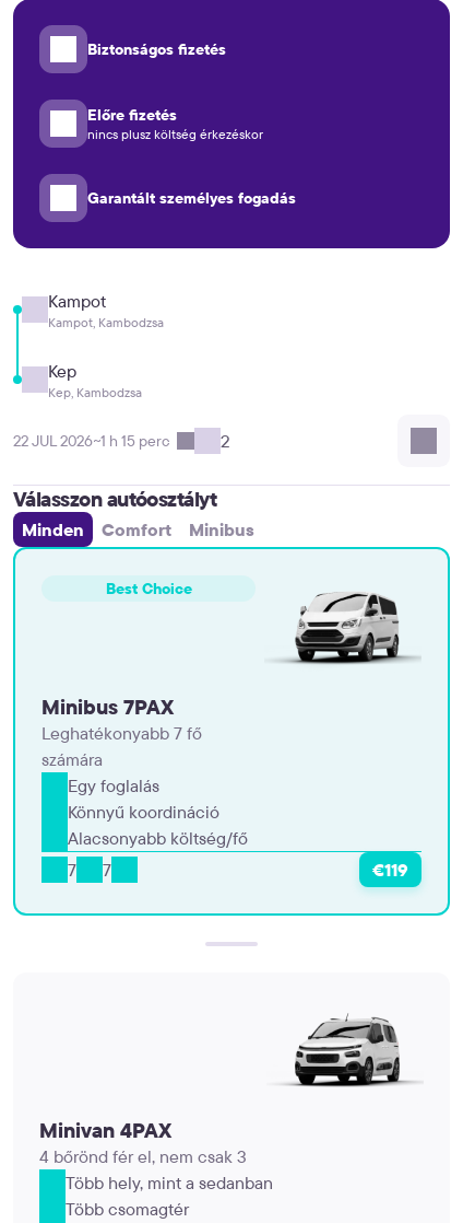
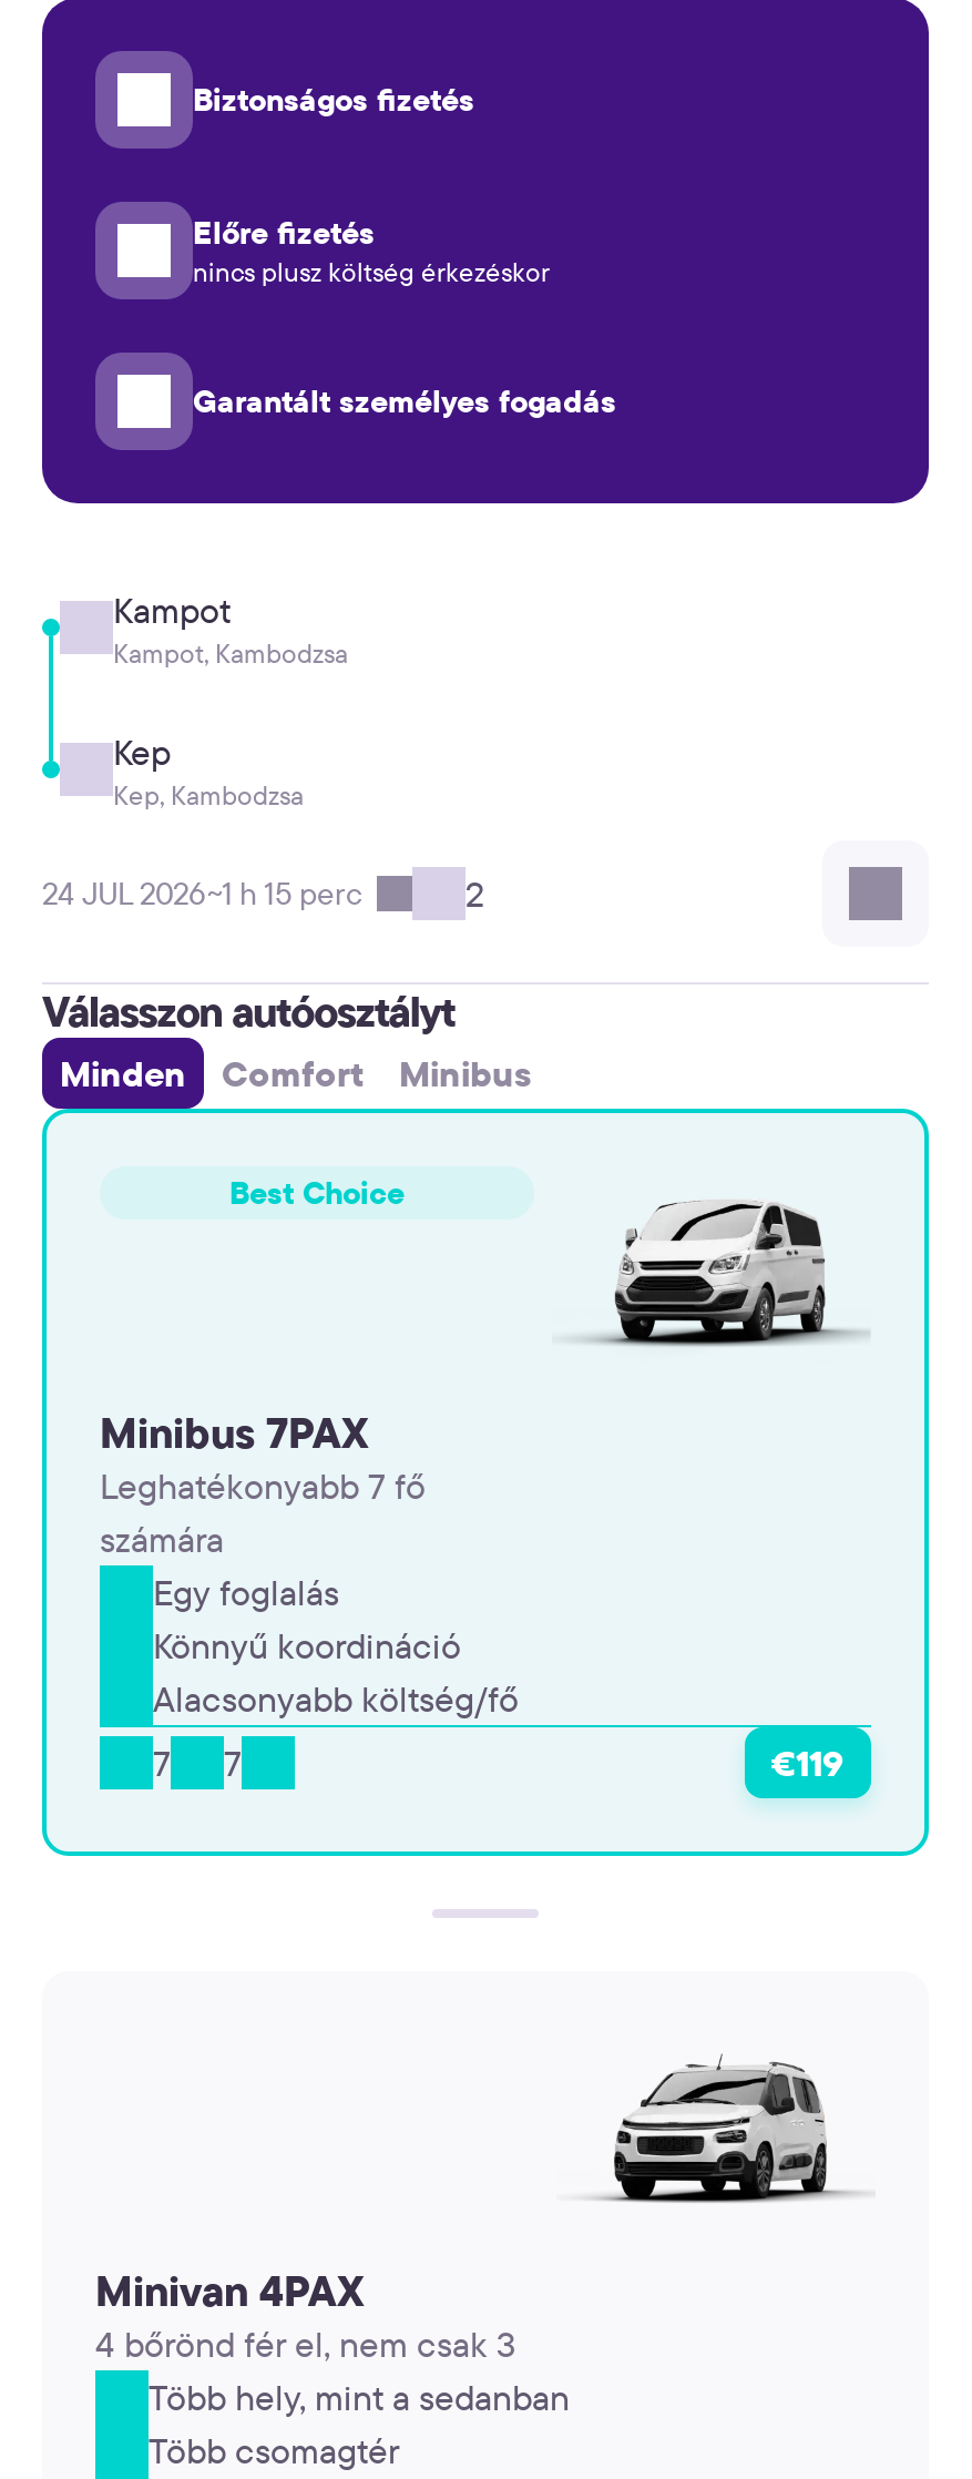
- 22 JUL 2026~1 h 15 perc
+ 24 JUL 2026~1 h 15 perc
